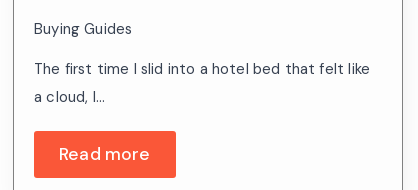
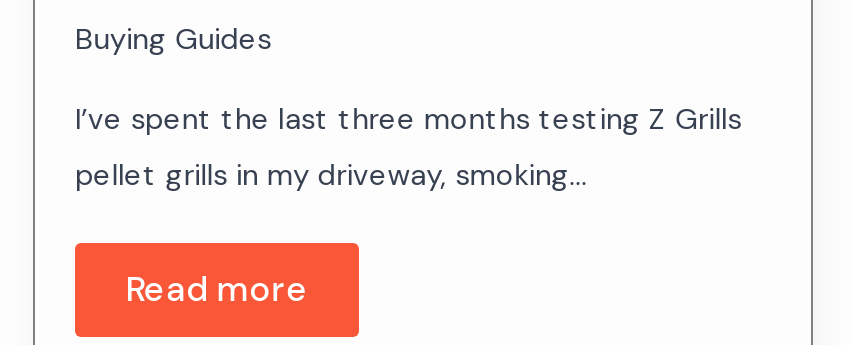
- The first time I slid into a hotel bed that felt like
- a cloud, I…
+ I’ve spent the last three months testing Z Grills
+ pellet grills in my driveway, smoking…
